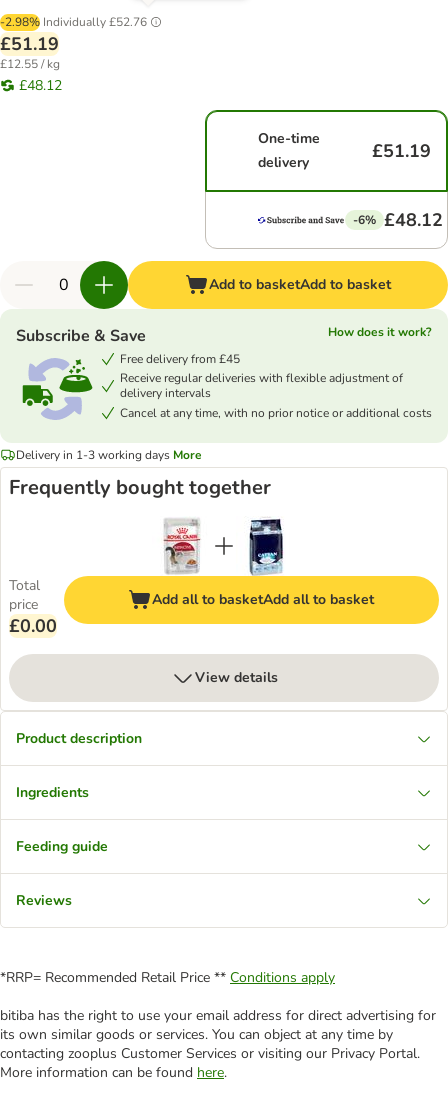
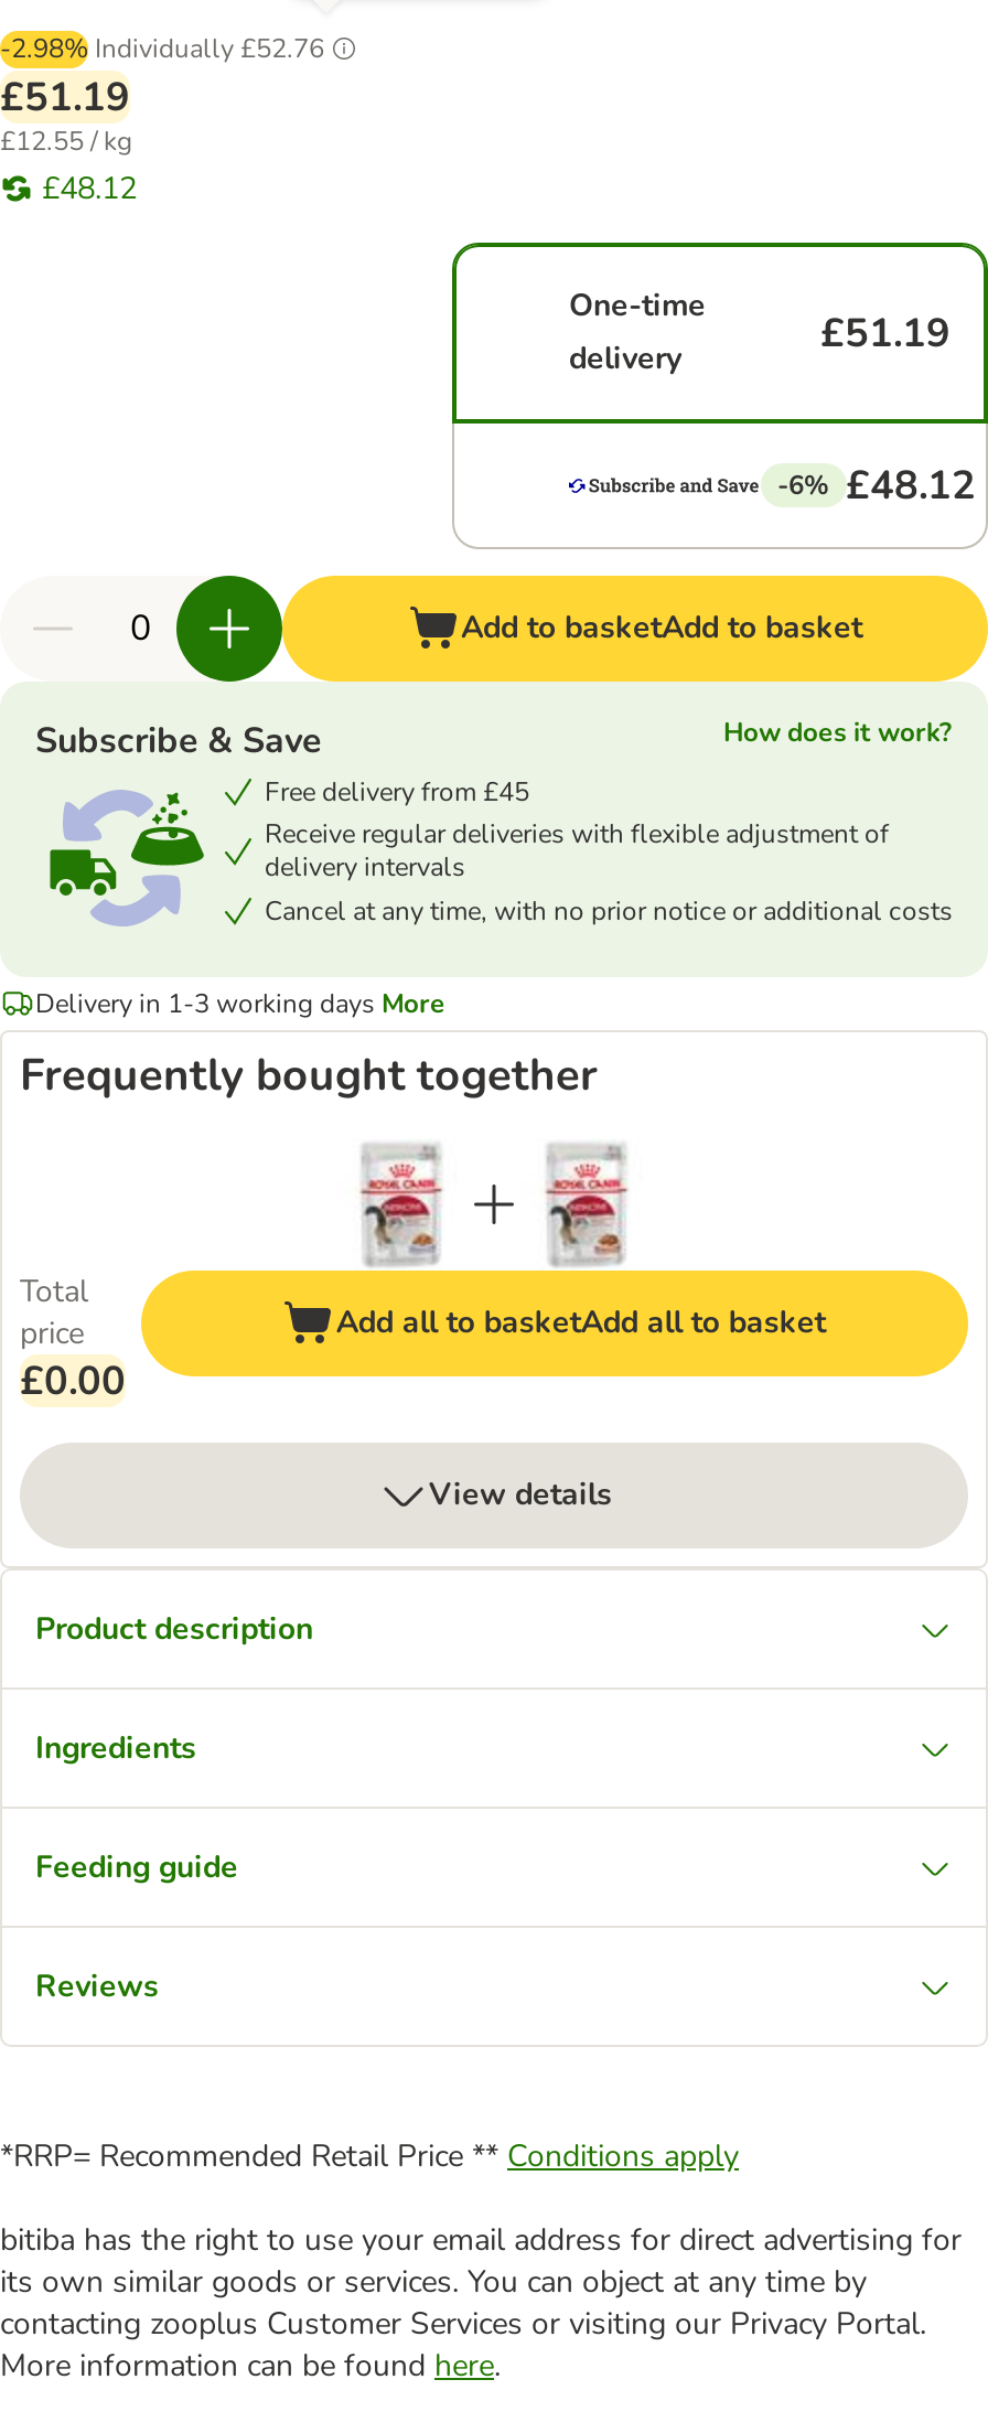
- [image]
+ [image]
